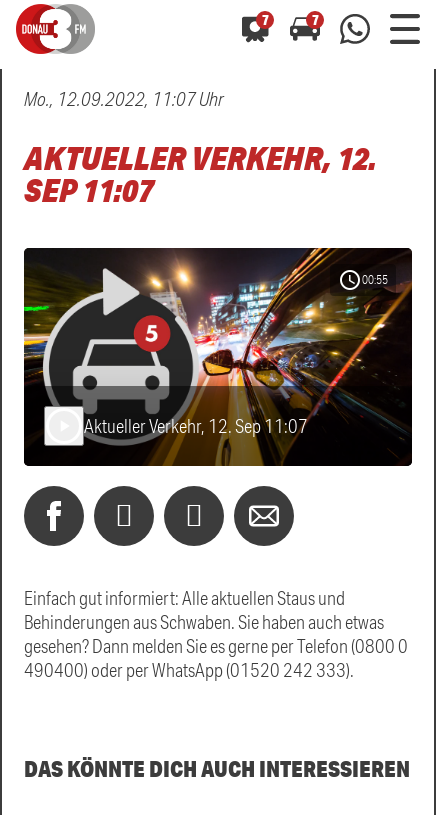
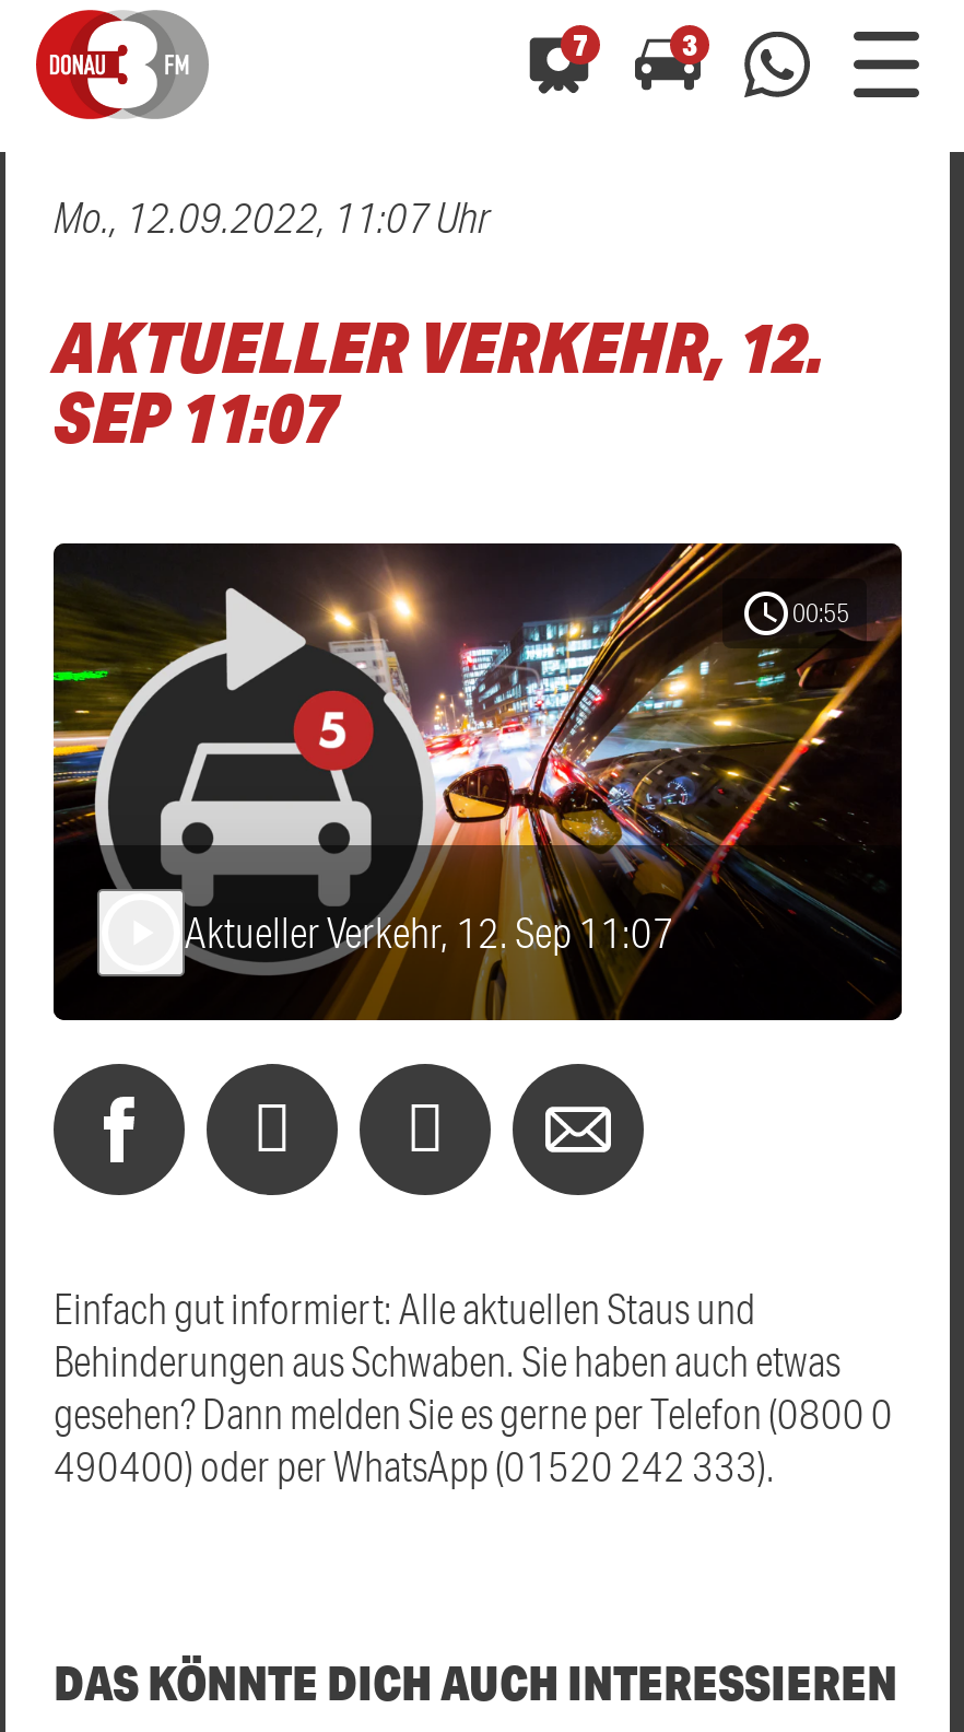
- 7
+ 3
